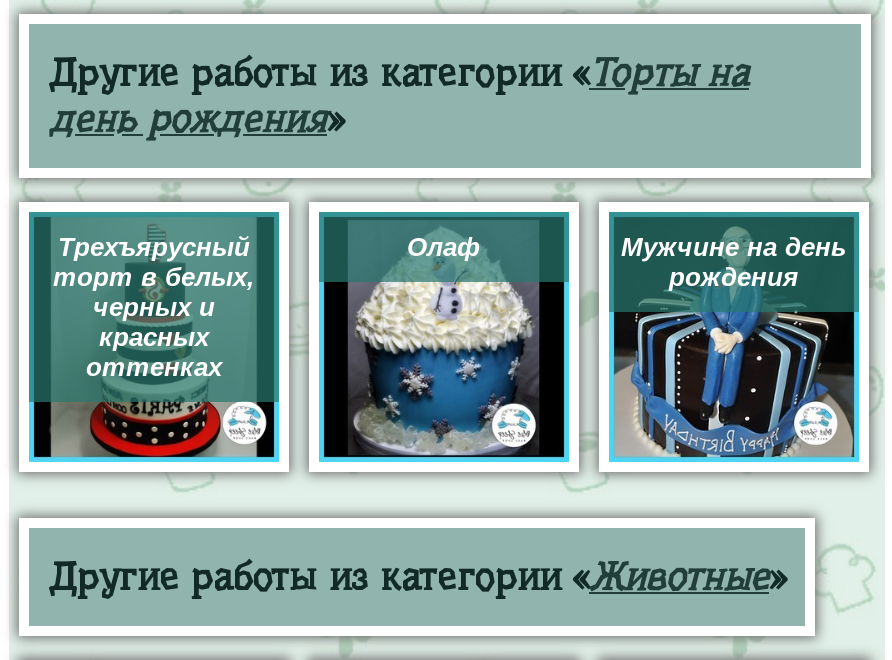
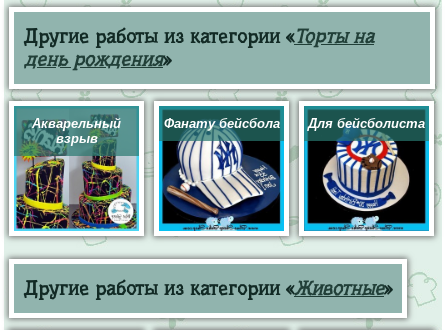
- [image]
- Трехъярусный
- торт в белых,
- черных и
- красных
- оттенках
+ [image]
+ Акварельный
+ взрыв

- Олаф
- Мужчине на день
- рождения
+ Фанату бейсбола
+ Для бейсболиста

- [image]
+ [image]

- [image]
+ [image]
